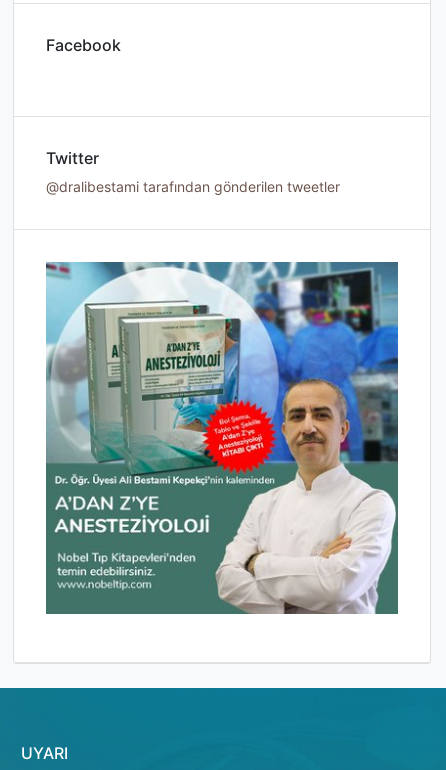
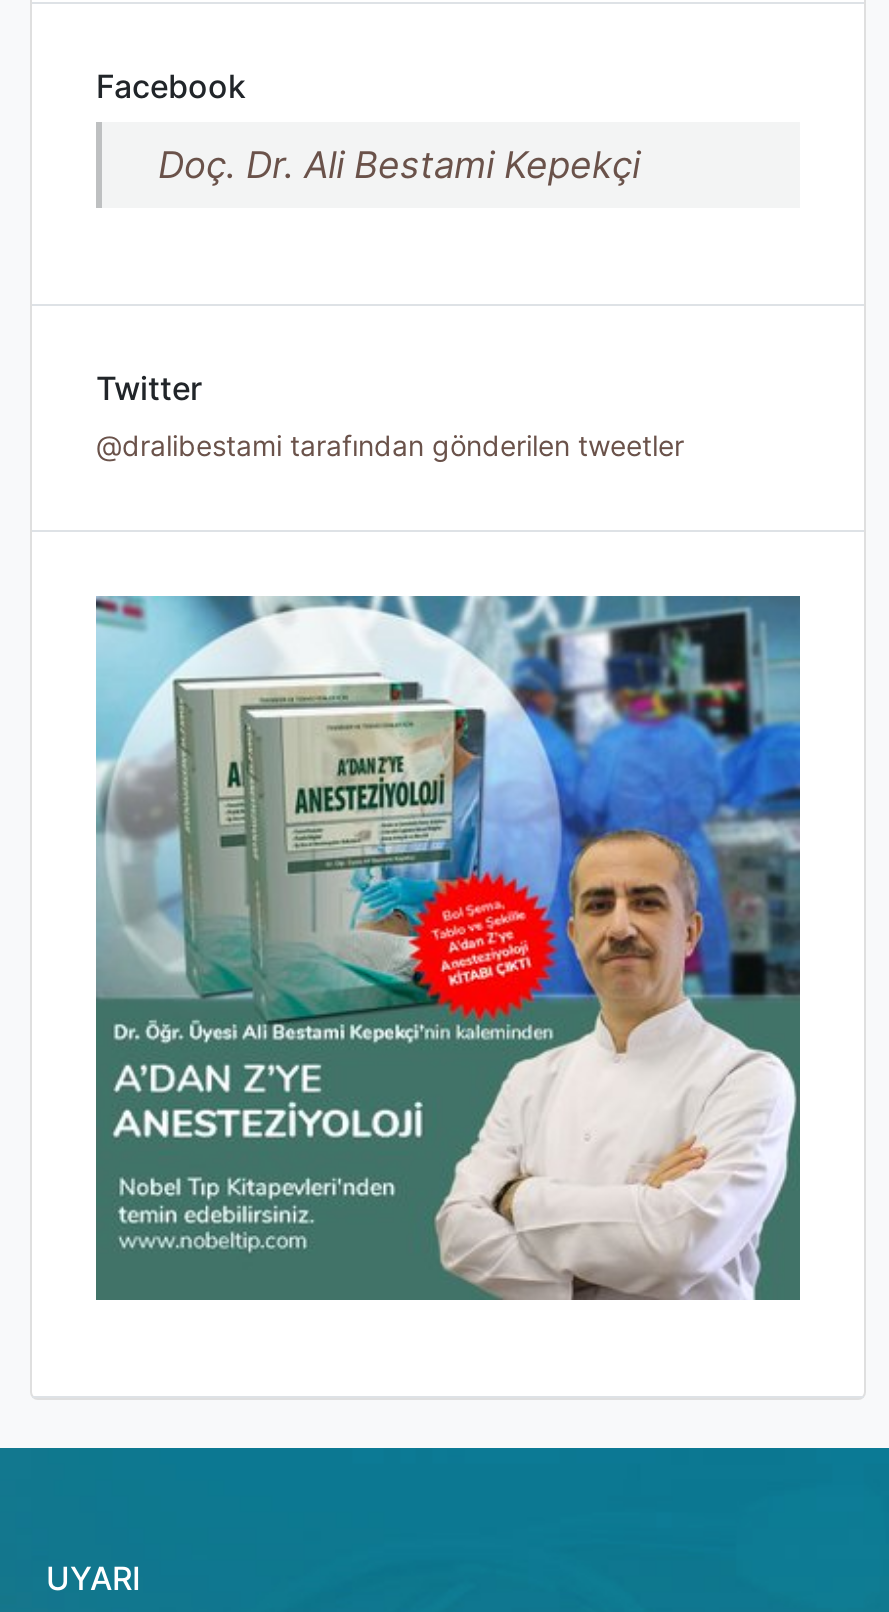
+ Doç. Dr. Ali Bestami Kepekçi
